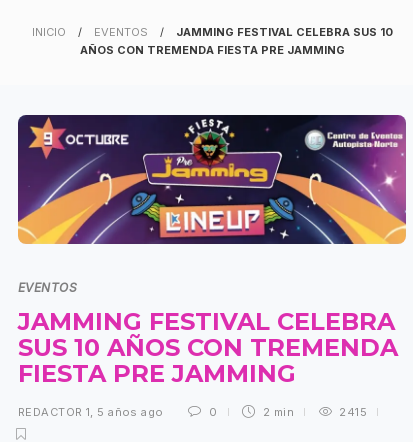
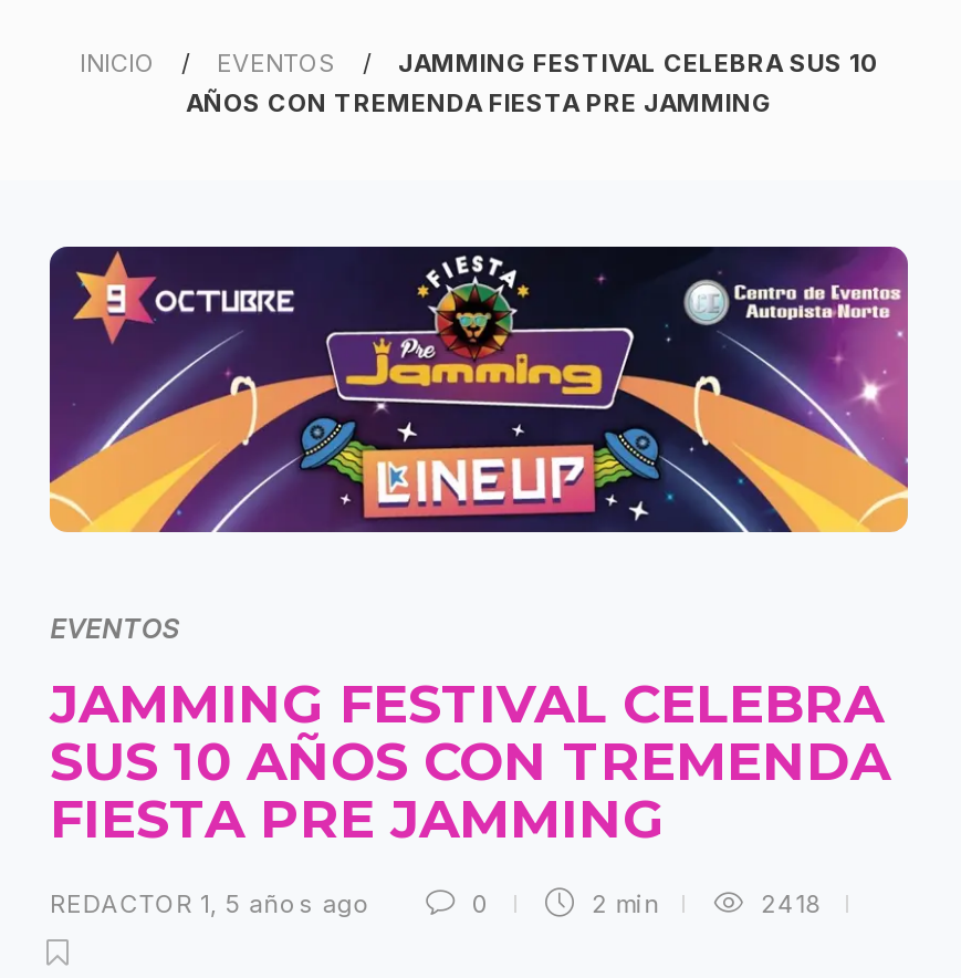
- 2415
+ 2418
